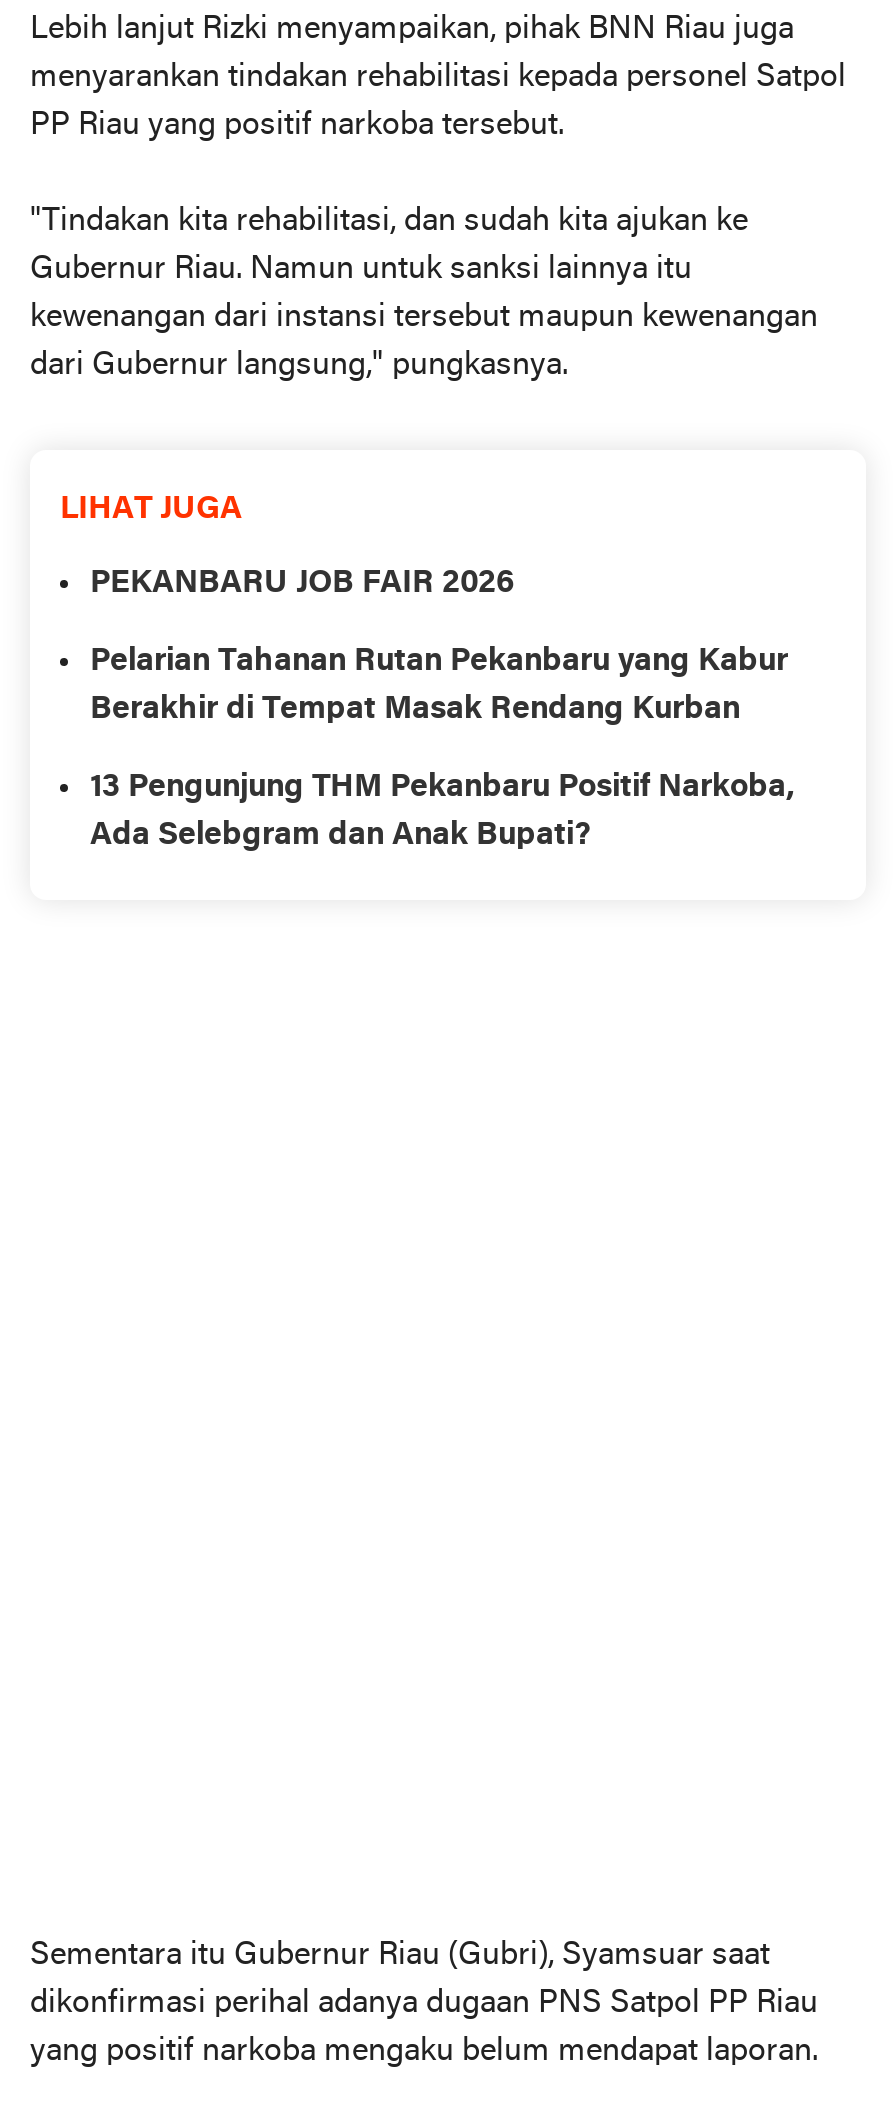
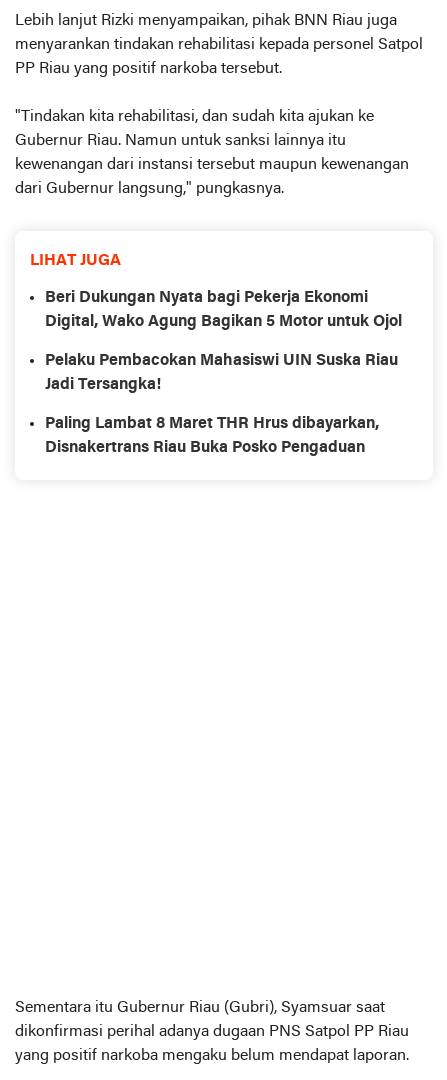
- PEKANBARU JOB FAIR 2026
- Pelarian Tahanan Rutan Pekanbaru yang Kabur
- Berakhir di Tempat Masak Rendang Kurban
- 13 Pengunjung THM Pekanbaru Positif Narkoba,
- Ada Selebgram dan Anak Bupati?
+ Beri Dukungan Nyata bagi Pekerja Ekonomi
+ Digital, Wako Agung Bagikan 5 Motor untuk Ojol
+ Pelaku Pembacokan Mahasiswi UIN Suska Riau
+ Jadi Tersangka!
+ Paling Lambat 8 Maret THR Hrus dibayarkan,
+ Disnakertrans Riau Buka Posko Pengaduan
